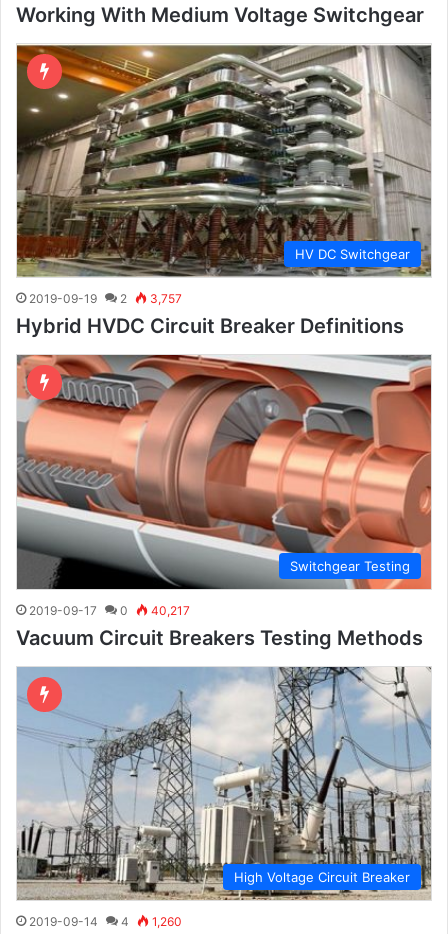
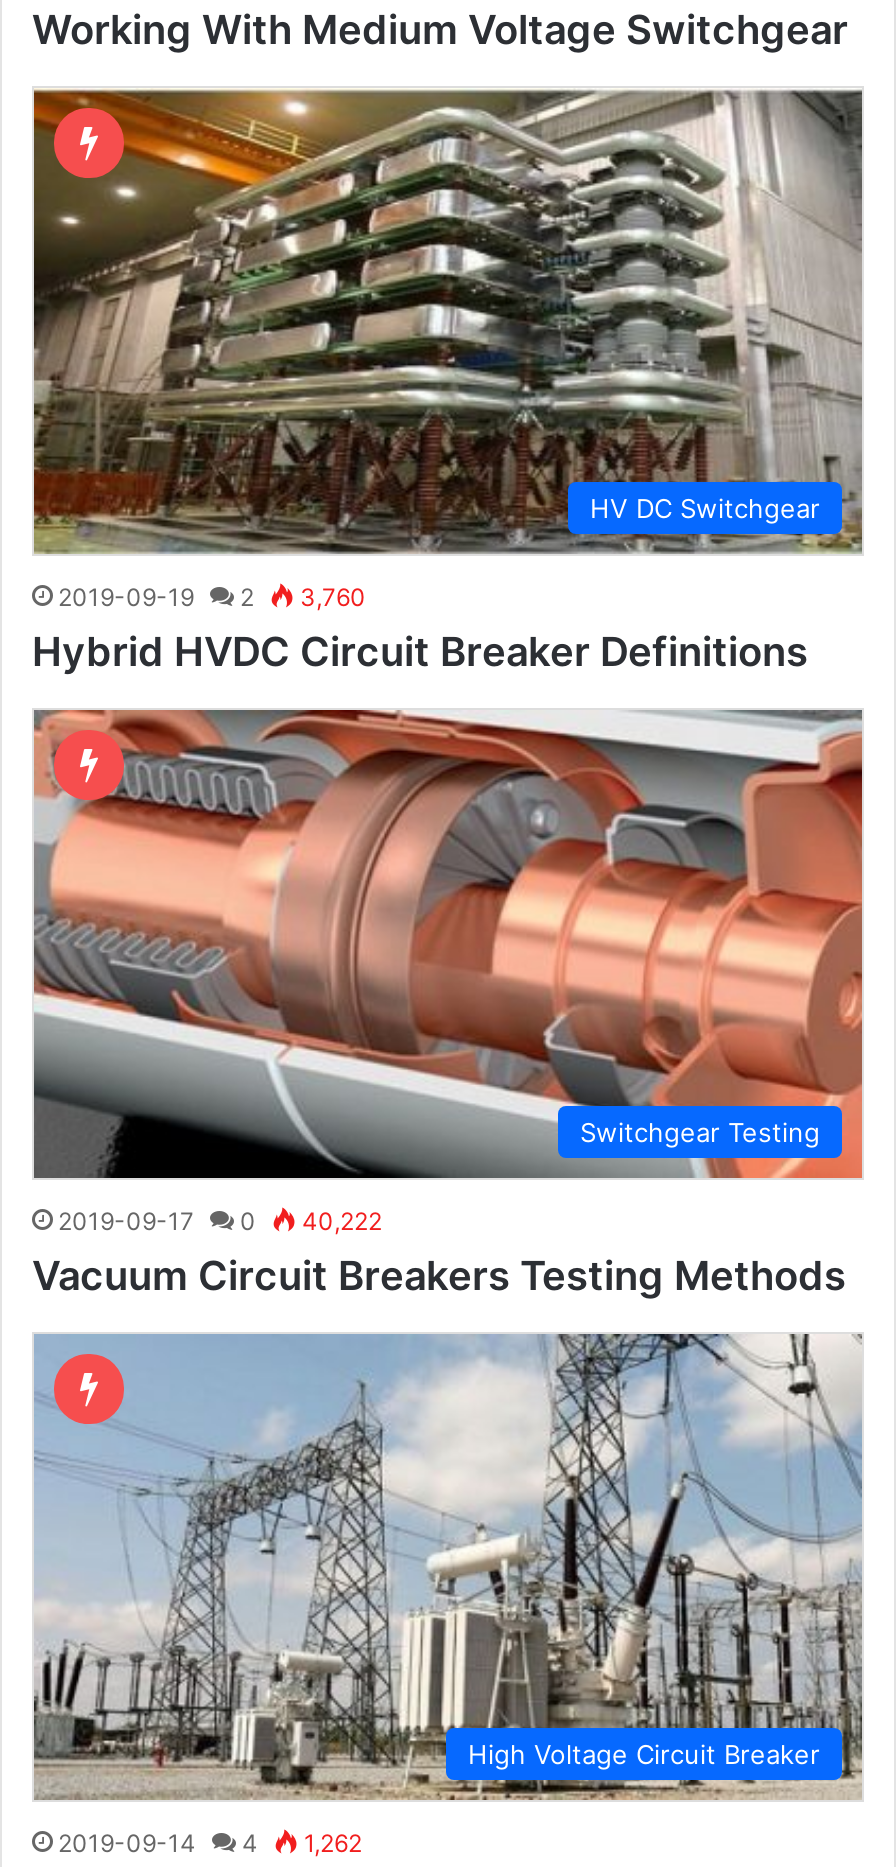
- 2019-09-19 2 3,757
+ 2019-09-19 2 3,760

- 2019-09-17 0 40,217
+ 2019-09-17 0 40,222

- 2019-09-14 4 1,260
+ 2019-09-14 4 1,262
